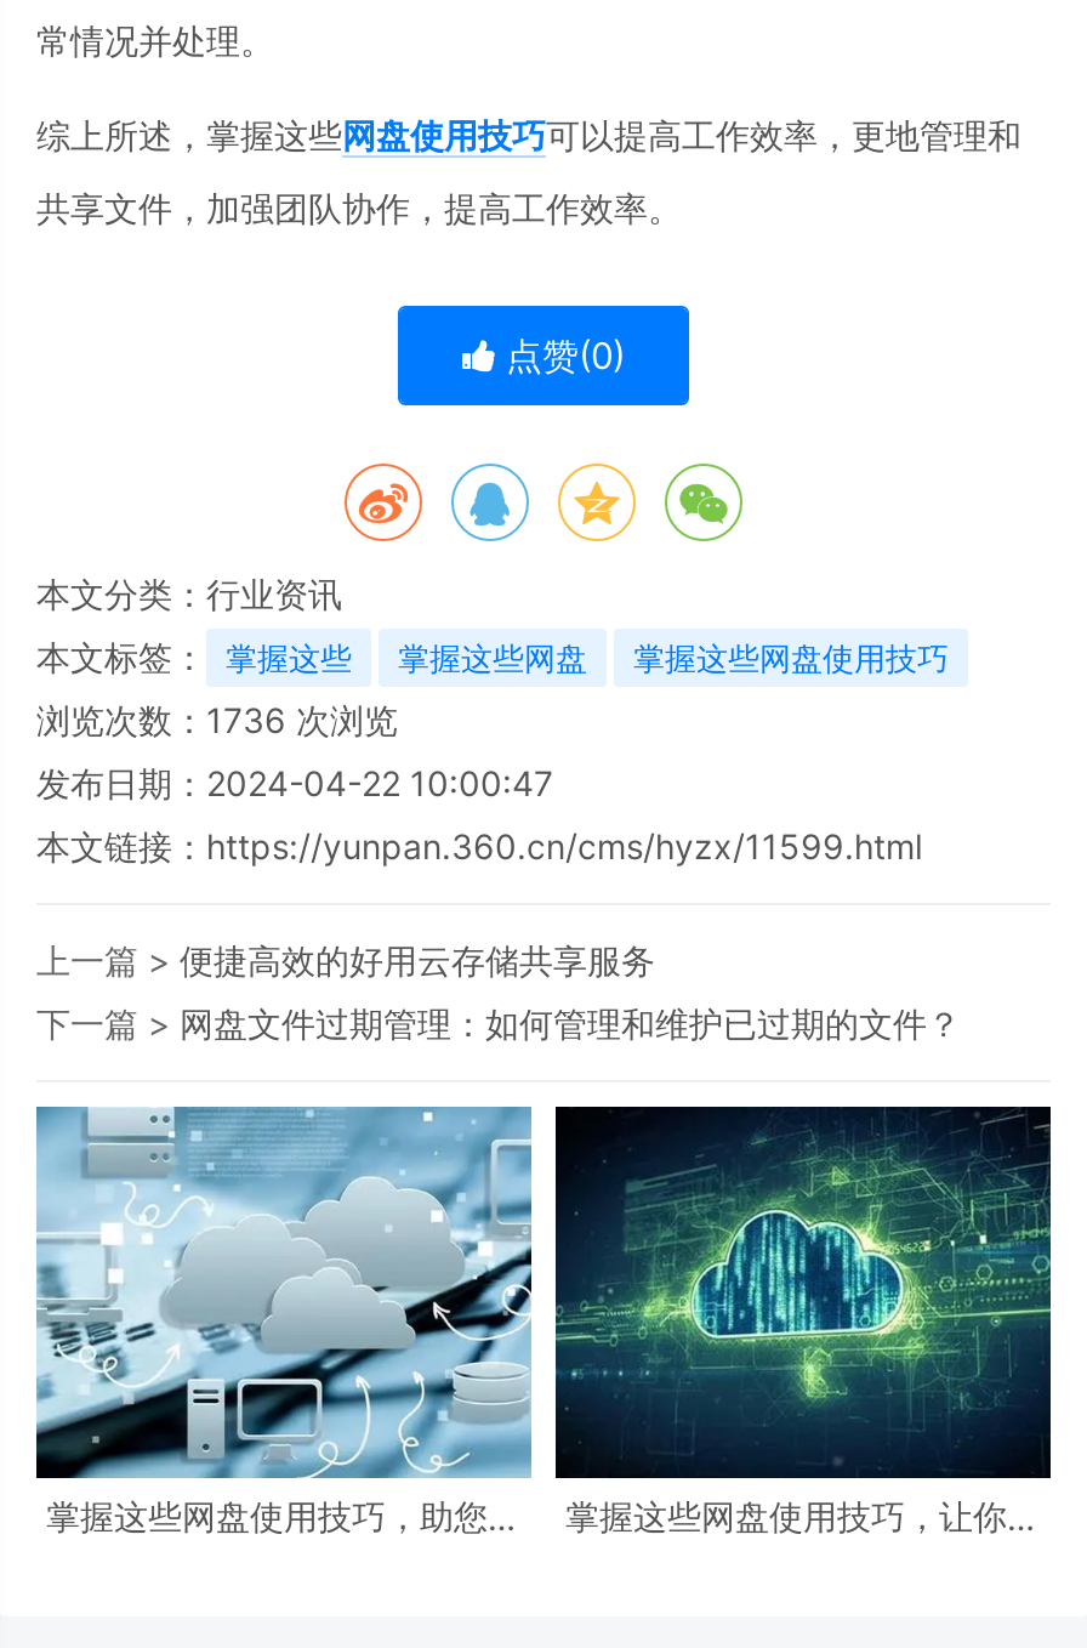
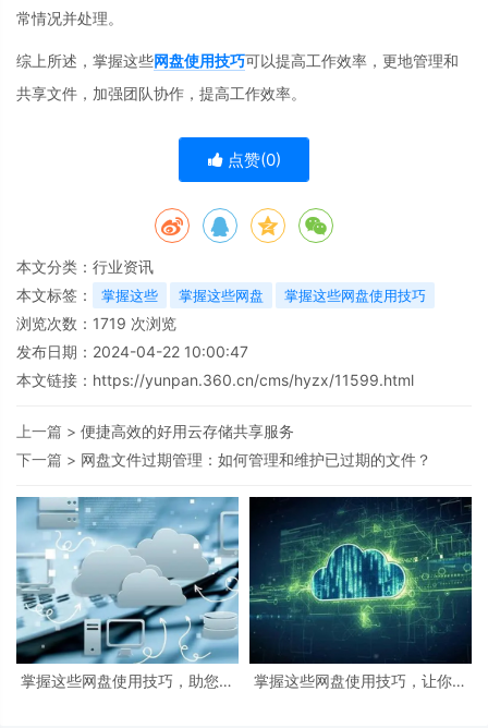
- 浏览次数：1736次浏览
+ 浏览次数：1719次浏览
